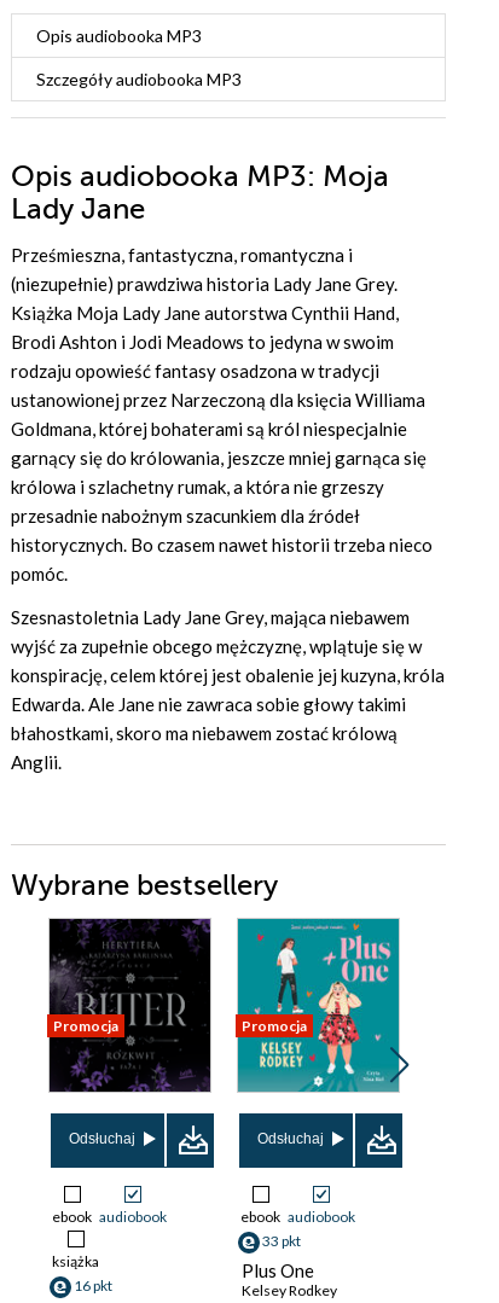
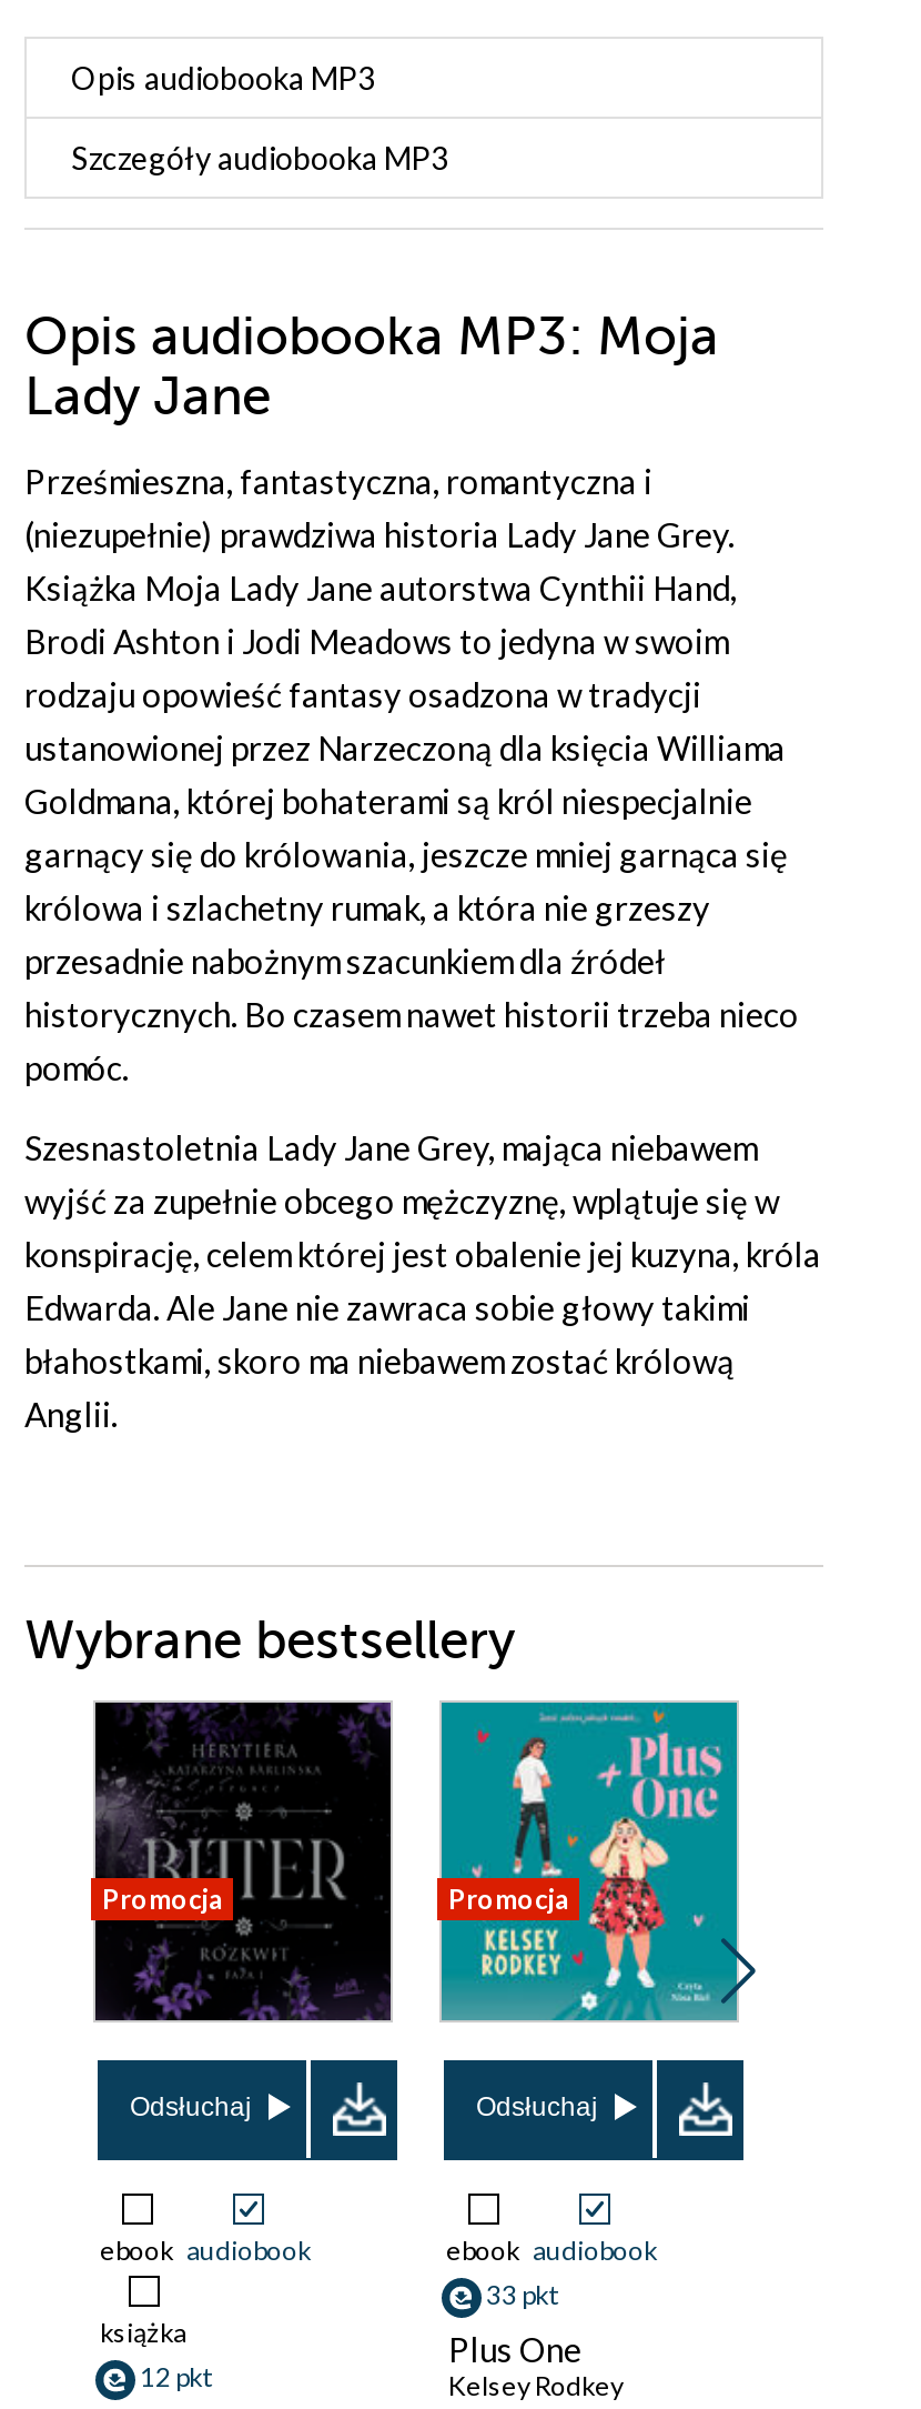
- 16 pkt
+ 12 pkt
